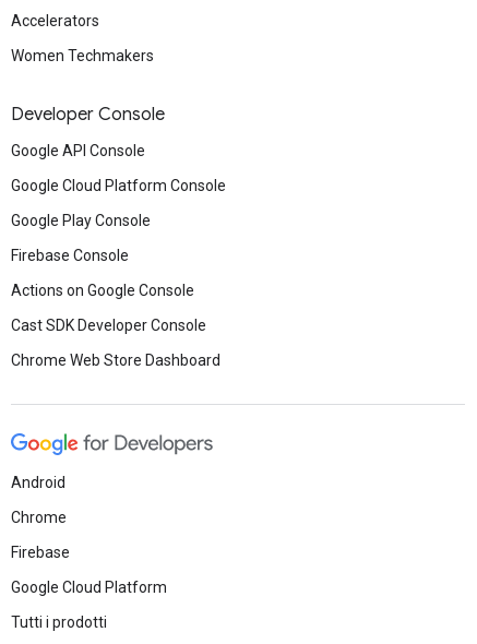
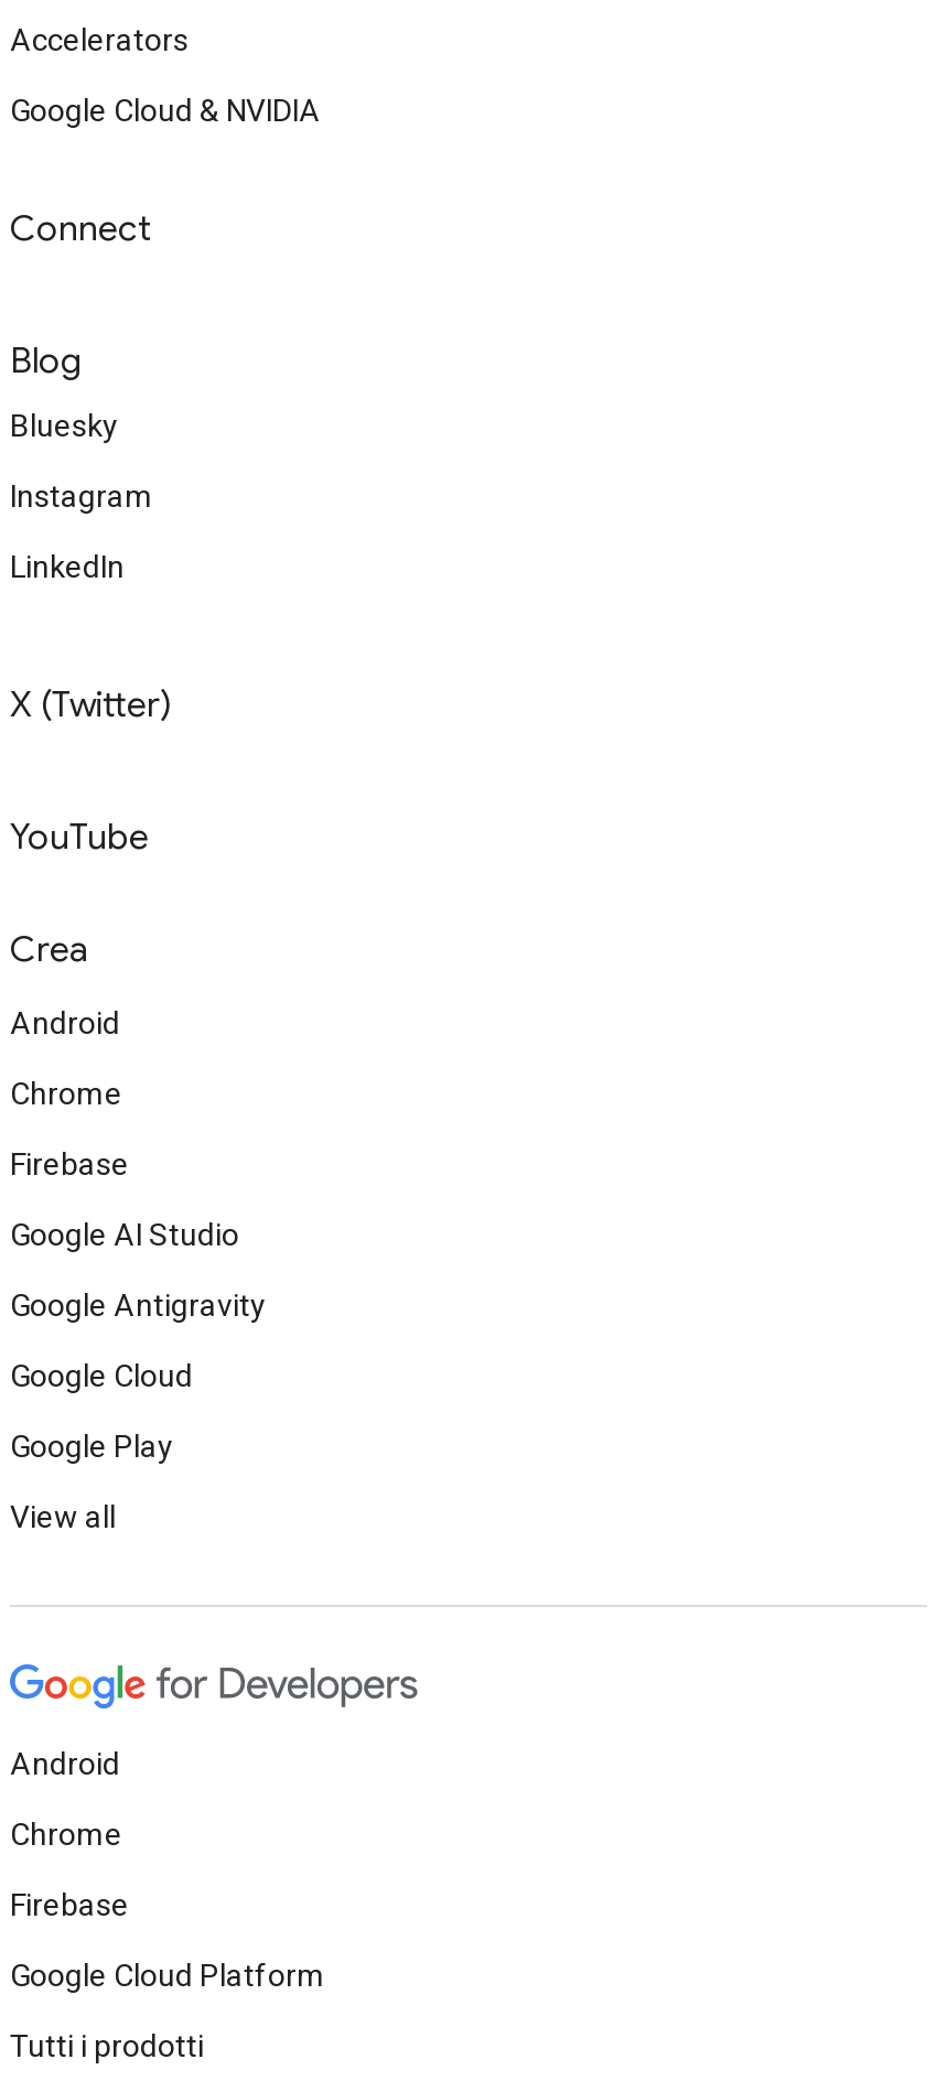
- Women Techmakers
- Developer Console
- Google API Console
- Google Cloud Platform Console
- Google Play Console
- Firebase Console
- Actions on Google Console
- Cast SDK Developer Console
- Chrome Web Store Dashboard
+ Google Cloud & NVIDIA
+ Connect
+ Blog
+ Bluesky
+ Instagram
+ LinkedIn
+ X (Twitter)
+ YouTube
+ Crea
+ Android
+ Chrome
+ Firebase
+ Google AI Studio
+ Google Antigravity
+ Google Cloud
+ Google Play
+ View all
